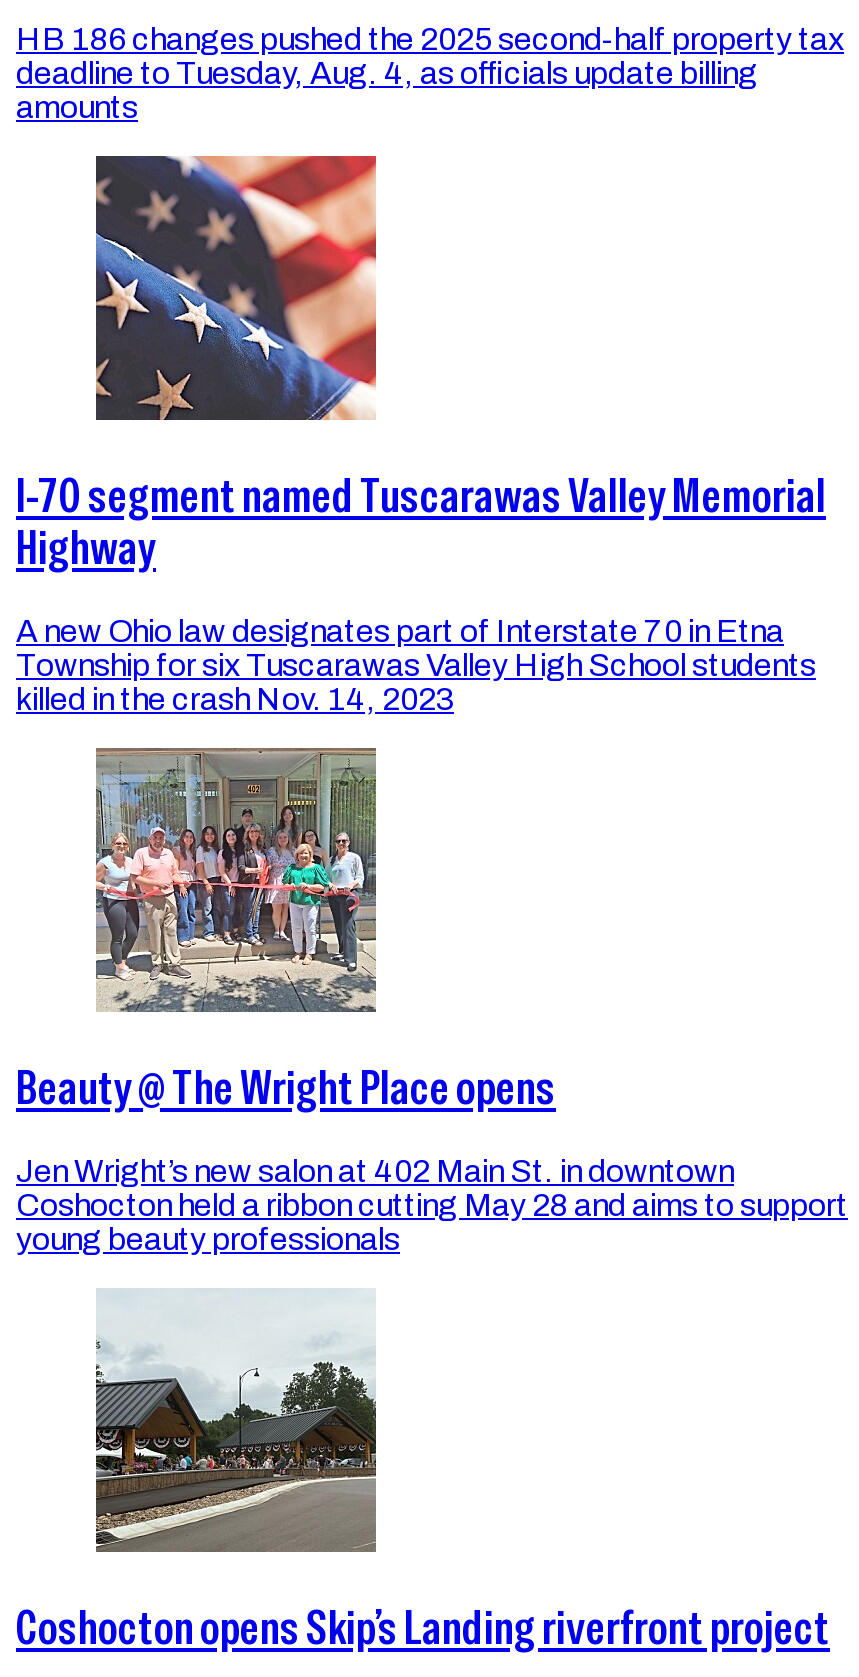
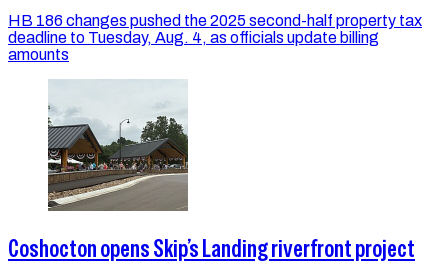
- [image]
- I-70 segment named Tuscarawas Valley Memorial
- Highway
- A new Ohio law designates part of Interstate 70 in Etna
- Township for six Tuscarawas Valley High School students
- killed in the crash Nov. 14, 2023

- [image]
- Beauty @ The Wright Place opens
- Jen Wright’s new salon at 402 Main St. in downtown
- Coshocton held a ribbon cutting May 28 and aims to support
- young beauty professionals
